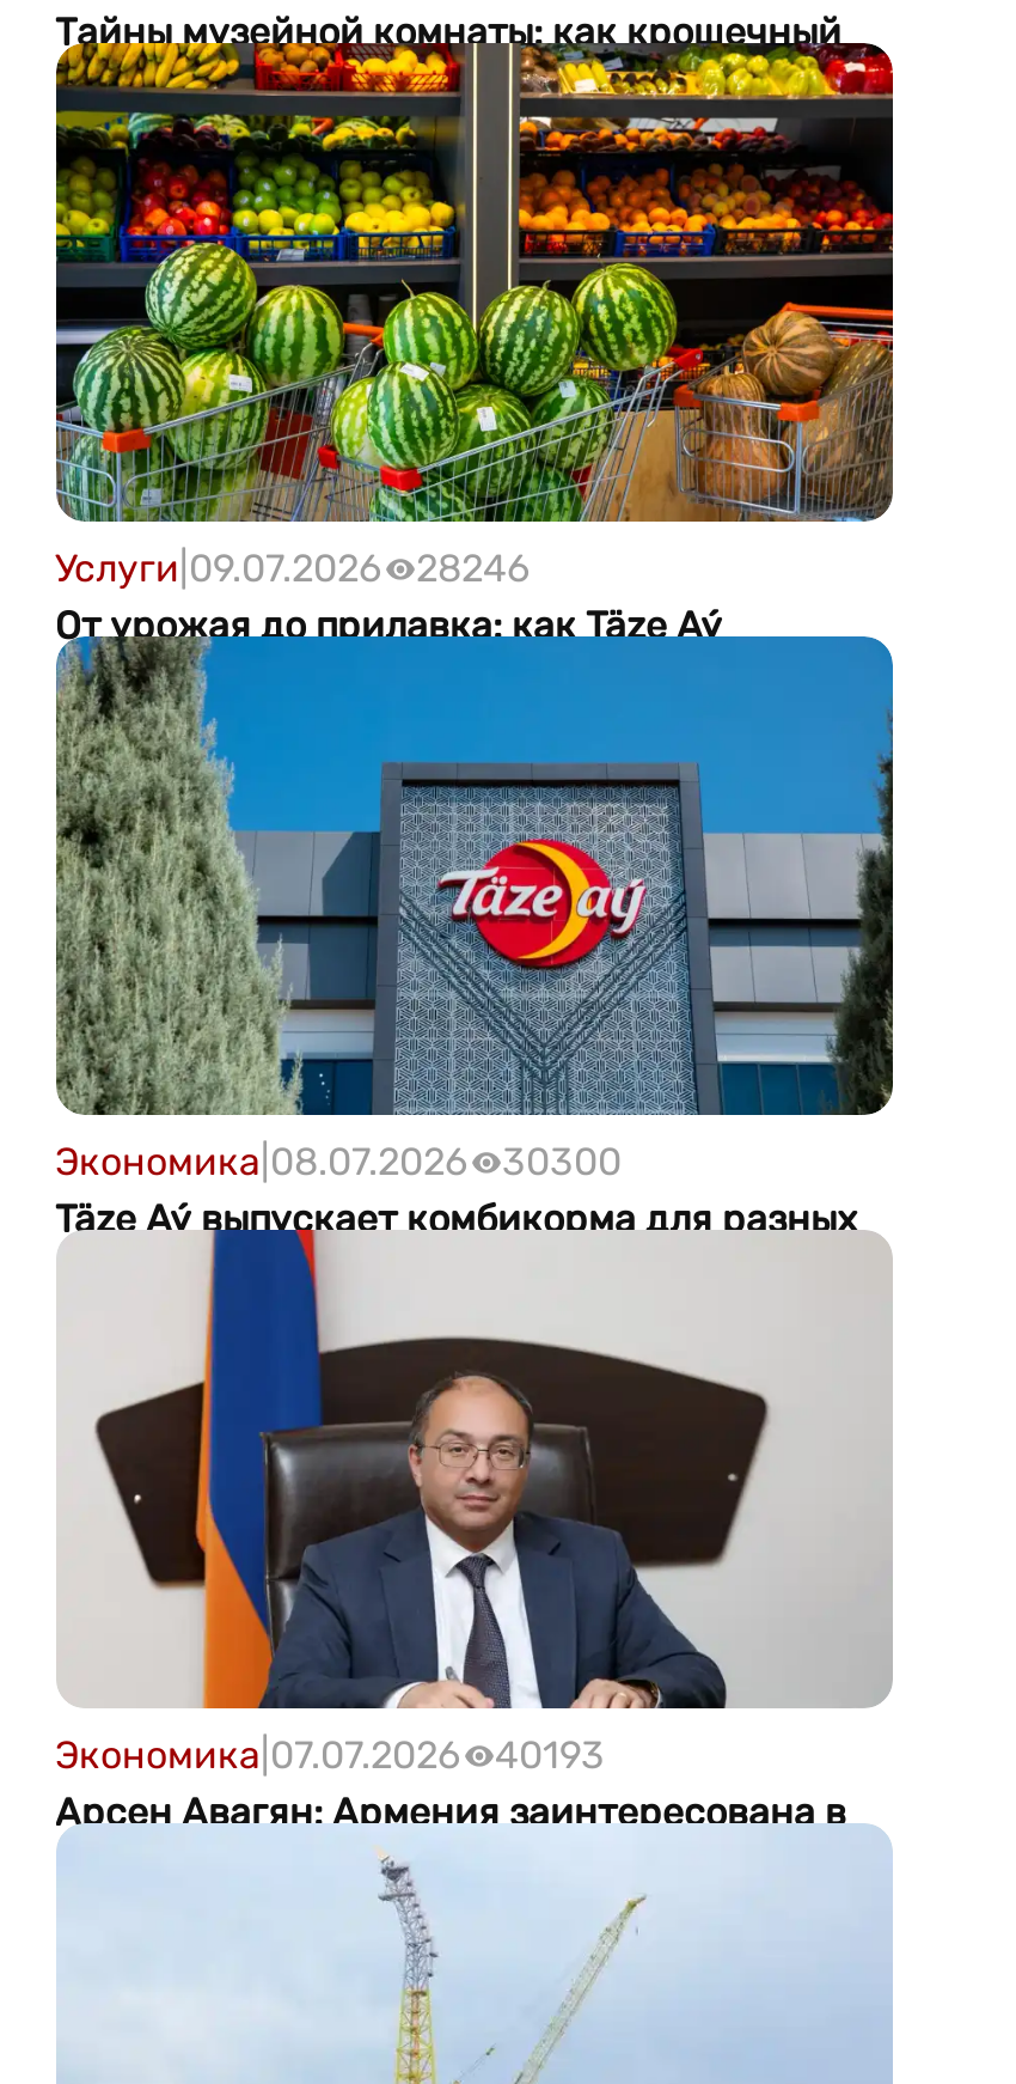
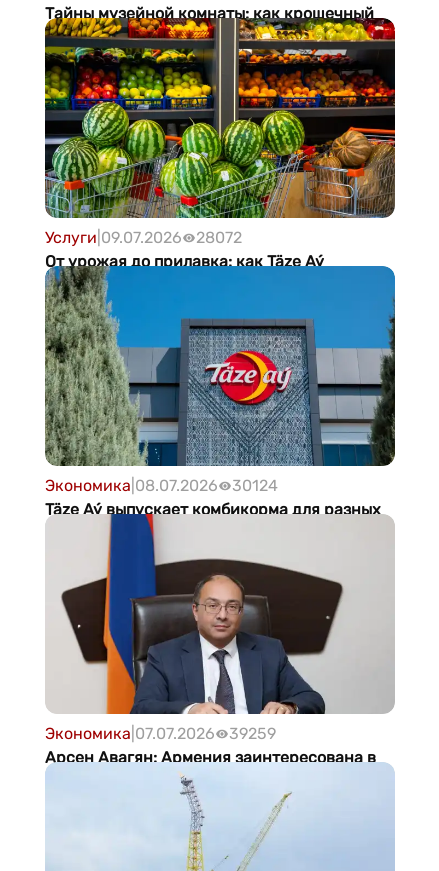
- 28246
+ 28072

- 30300
+ 30124

- 40193
+ 39259
